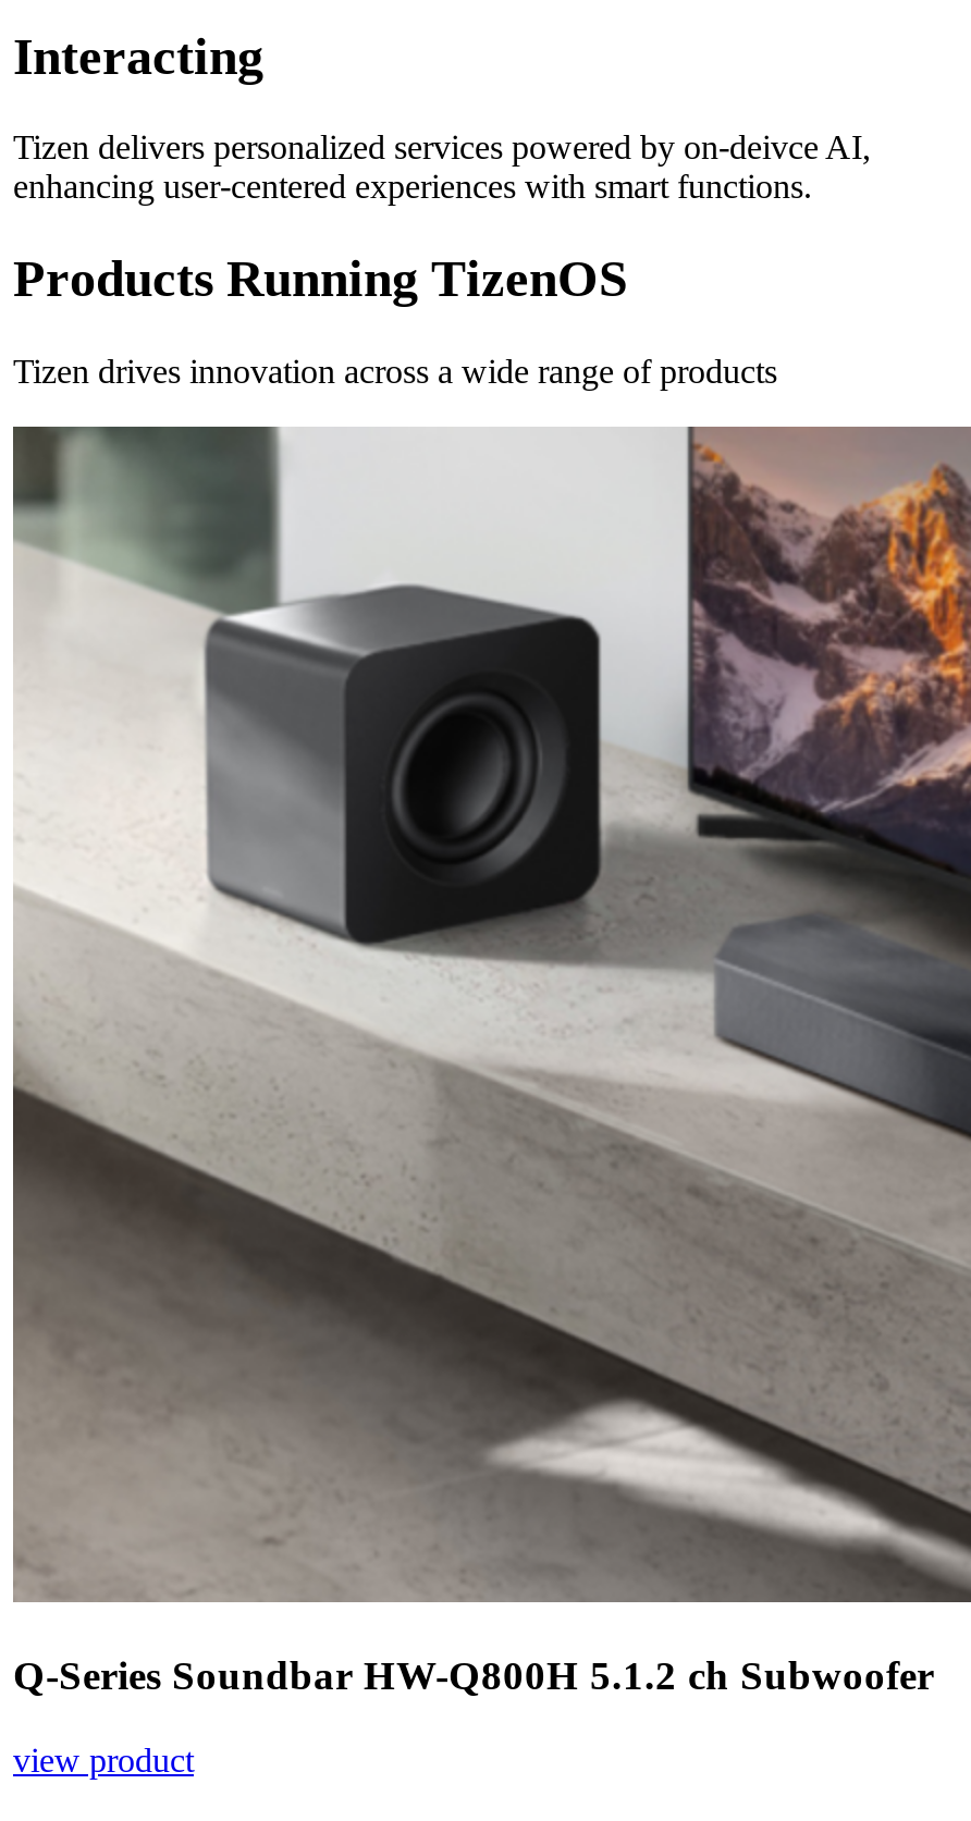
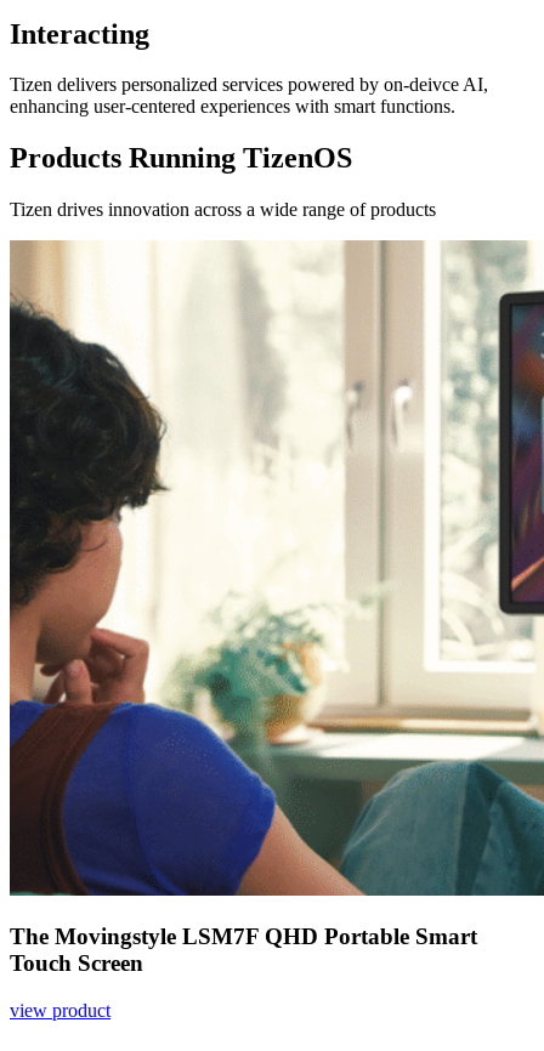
- [image]
- Q-Series Soundbar HW-Q800H 5.1.2 ch Subwoofer
+ [image]
+ The Movingstyle LSM7F QHD Portable Smart
+ Touch Screen
